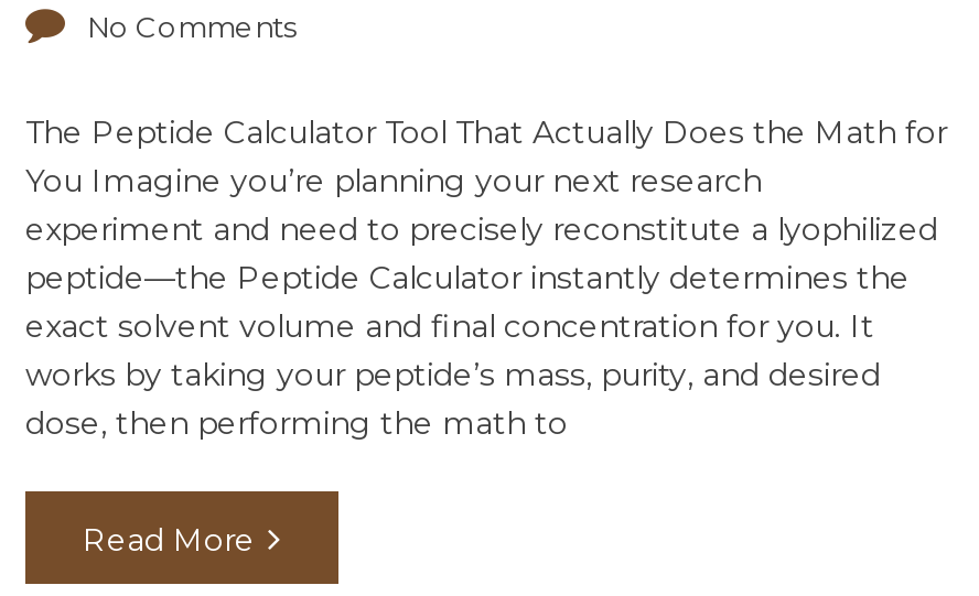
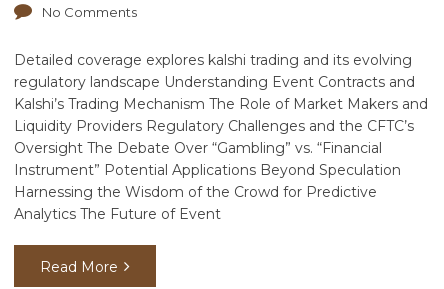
- The Peptide Calculator Tool That Actually Does the Math for
- You Imagine you’re planning your next research
- experiment and need to precisely reconstitute a lyophilized
- peptide—the Peptide Calculator instantly determines the
- exact solvent volume and final concentration for you. It
- works by taking your peptide’s mass, purity, and desired
- dose, then performing the math to
+ Detailed coverage explores kalshi trading and its evolving
+ regulatory landscape Understanding Event Contracts and
+ Kalshi’s Trading Mechanism The Role of Market Makers and
+ Liquidity Providers Regulatory Challenges and the CFTC’s
+ Oversight The Debate Over “Gambling” vs. “Financial
+ Instrument” Potential Applications Beyond Speculation
+ Harnessing the Wisdom of the Crowd for Predictive
+ Analytics The Future of Event
